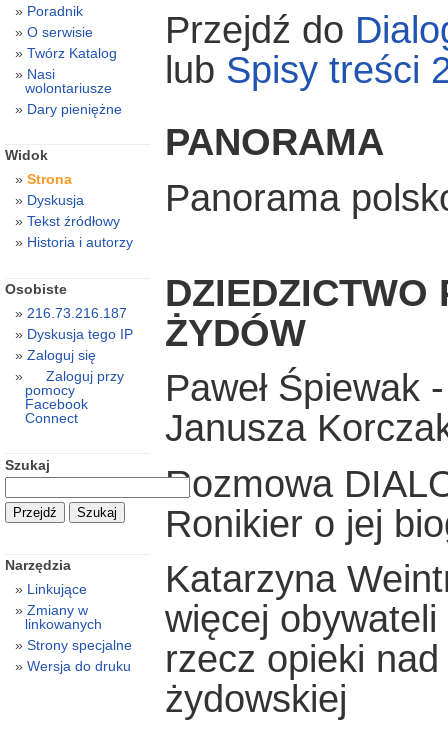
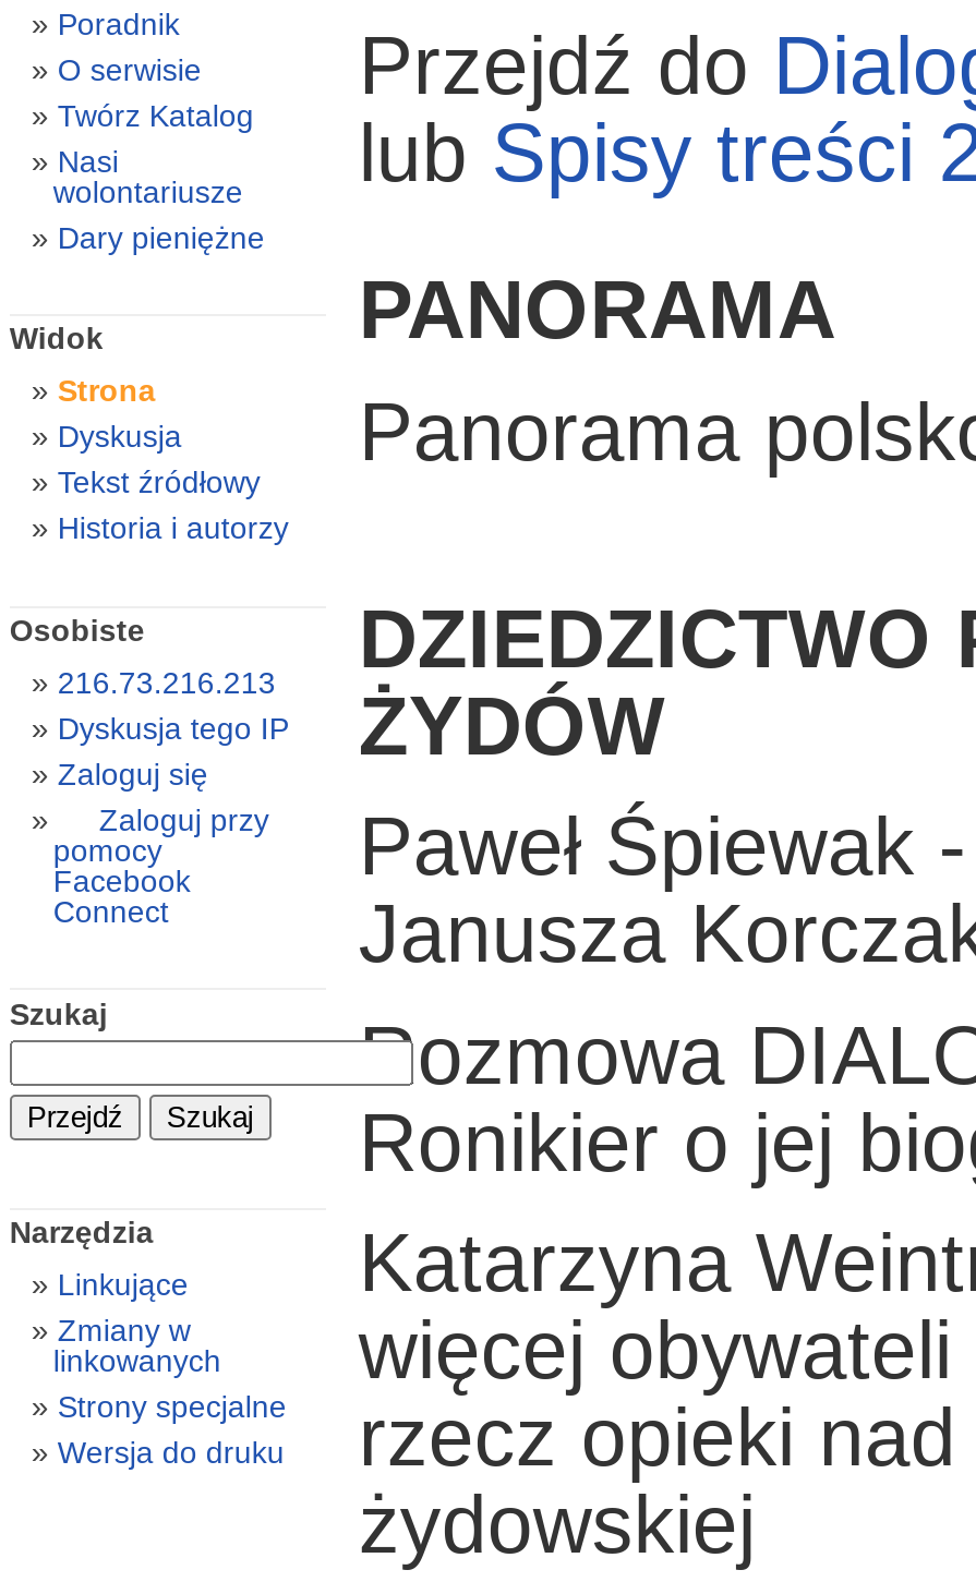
- 216.73.216.187
+ 216.73.216.213
